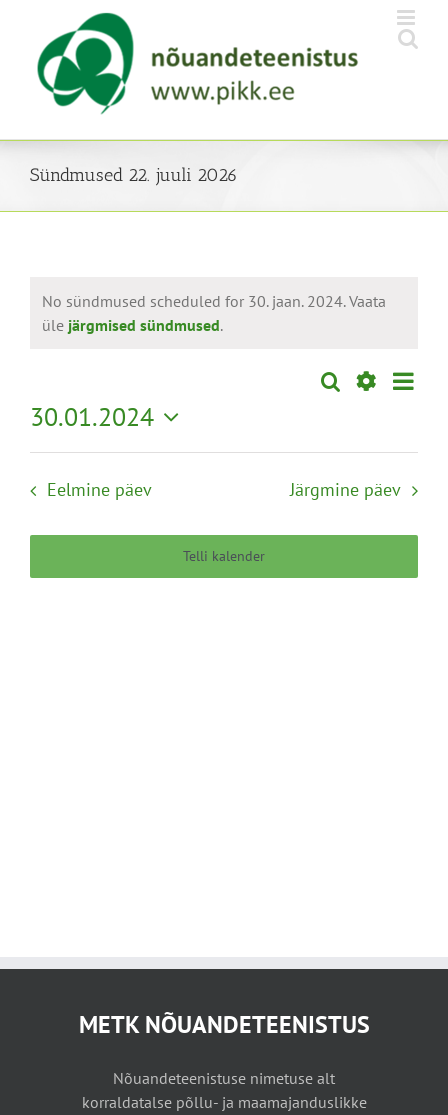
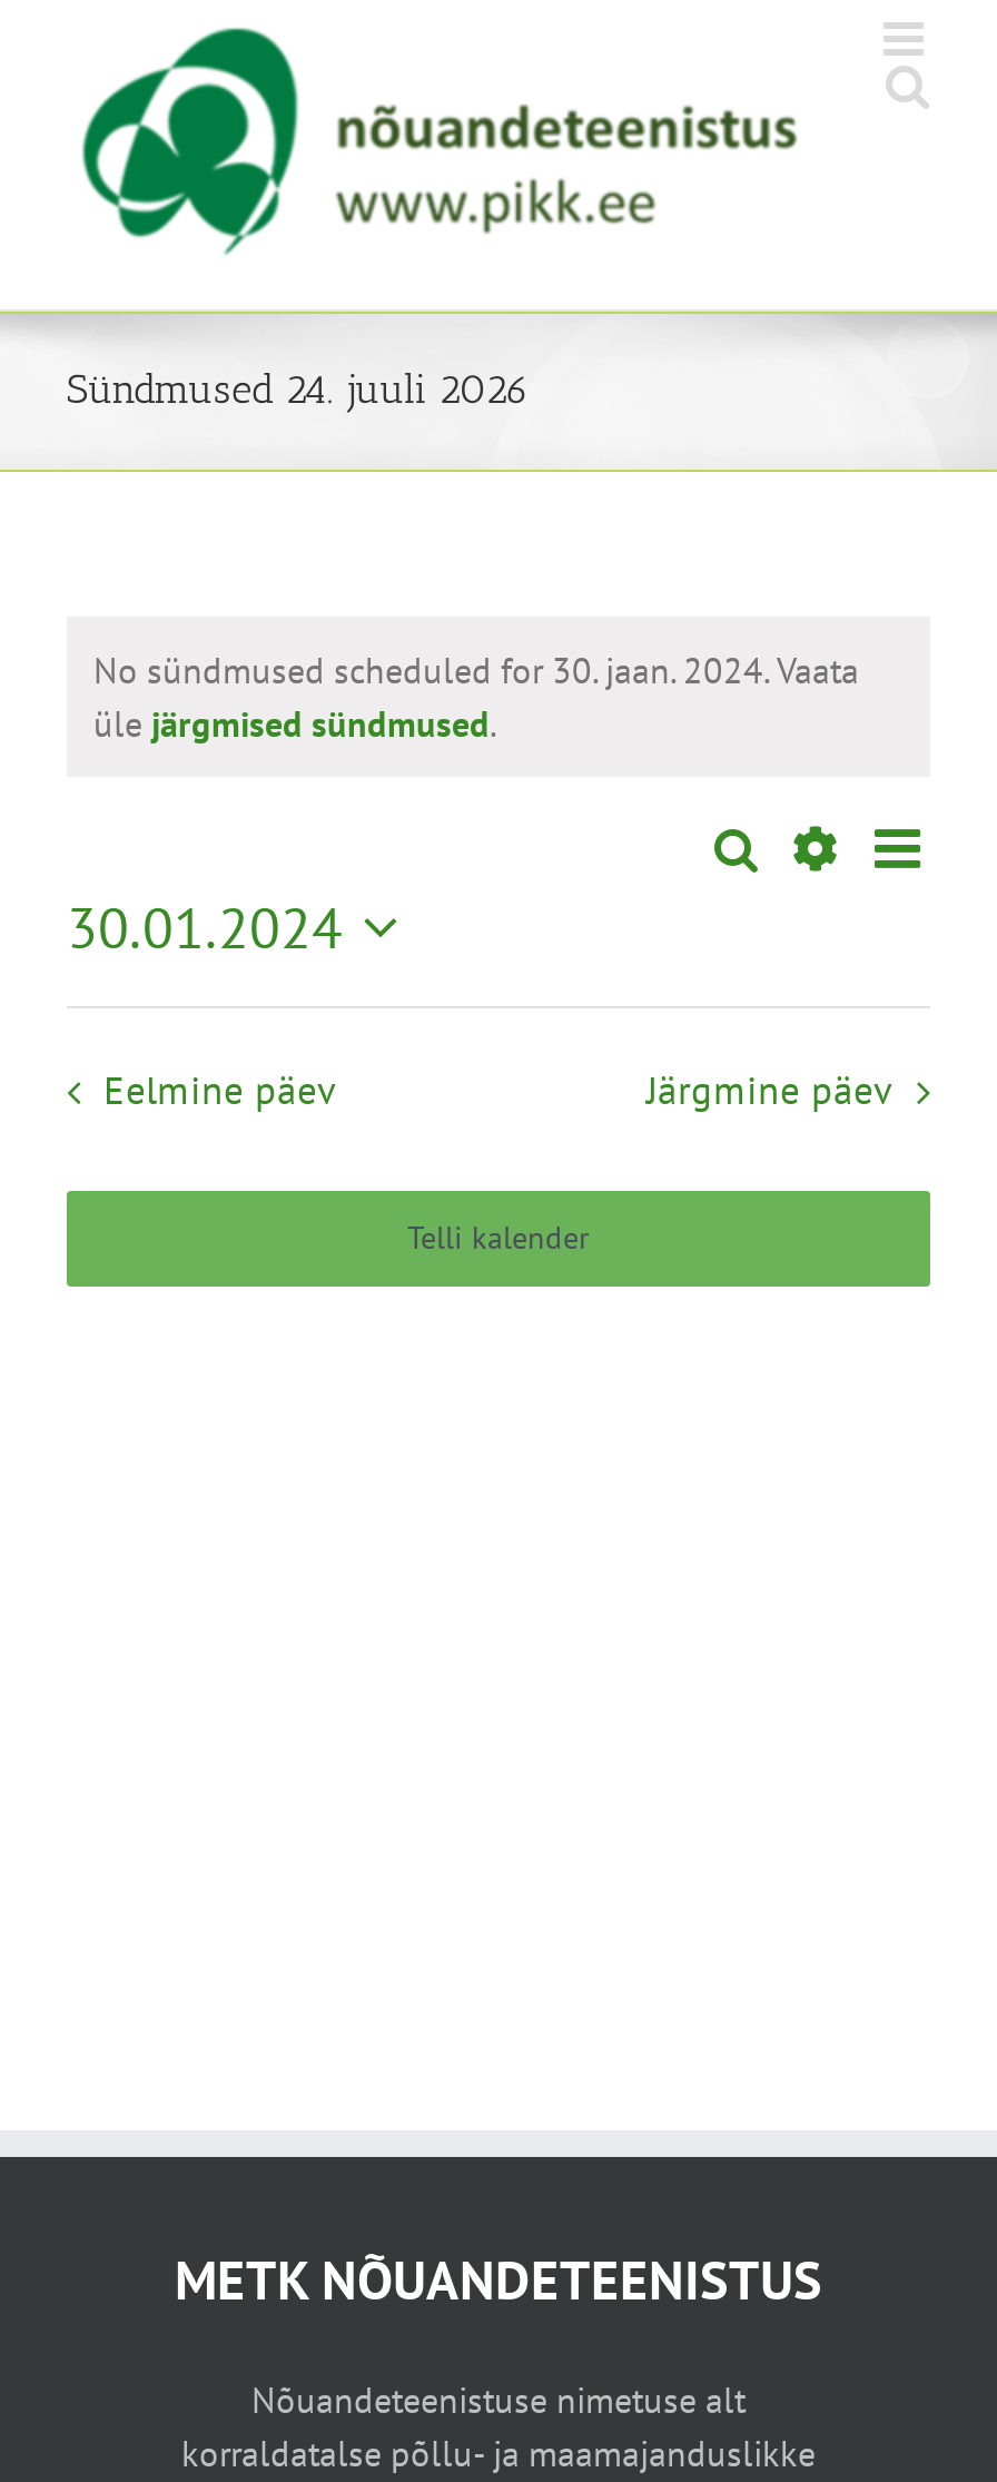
- Sündmused 22. juuli 2026
+ Sündmused 24. juuli 2026
